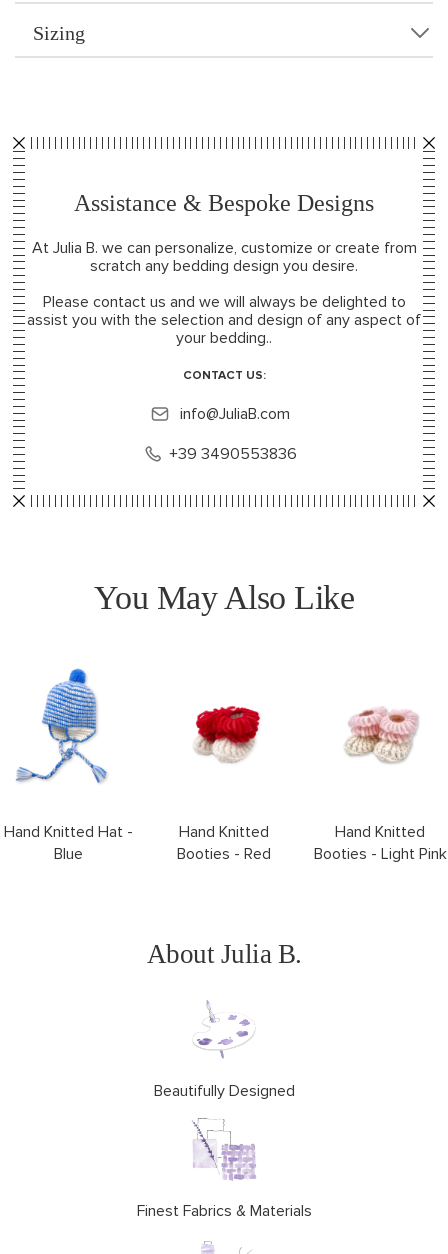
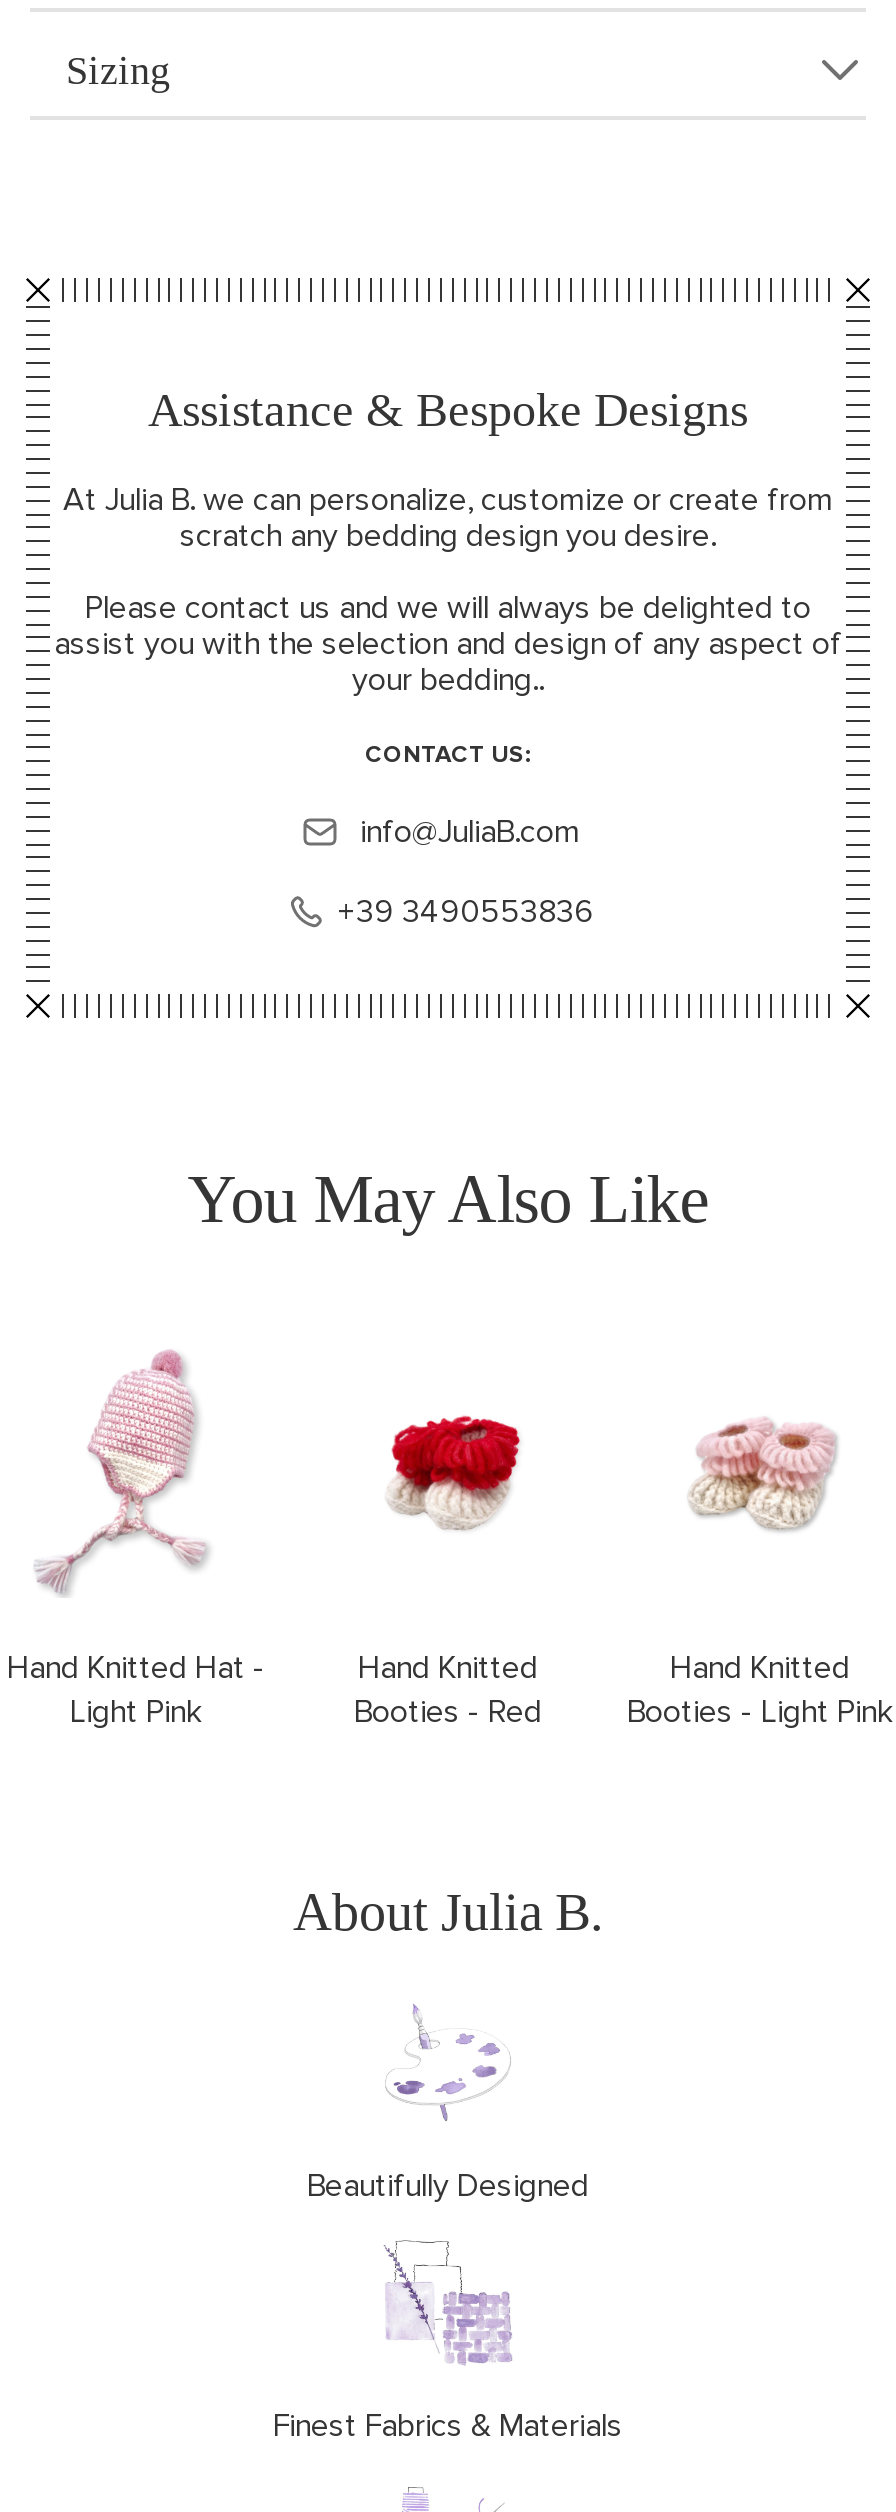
- [image]
+ [image]

- Blue
+ Light Pink
